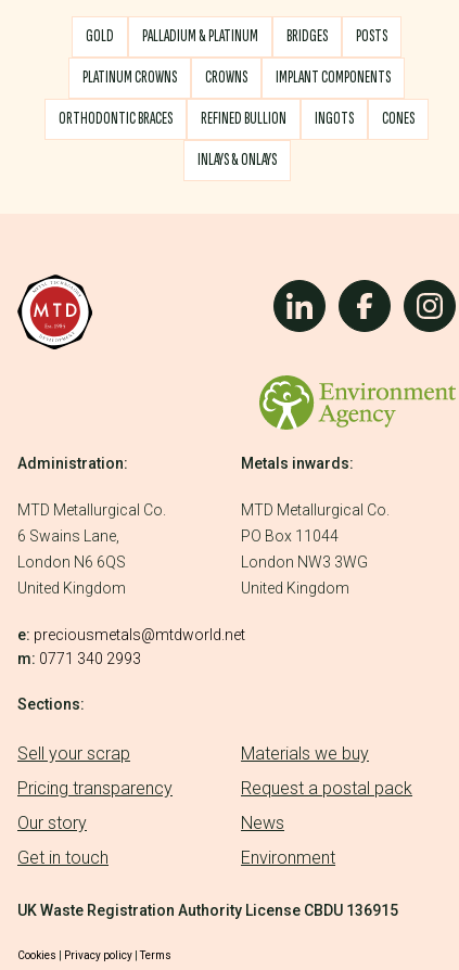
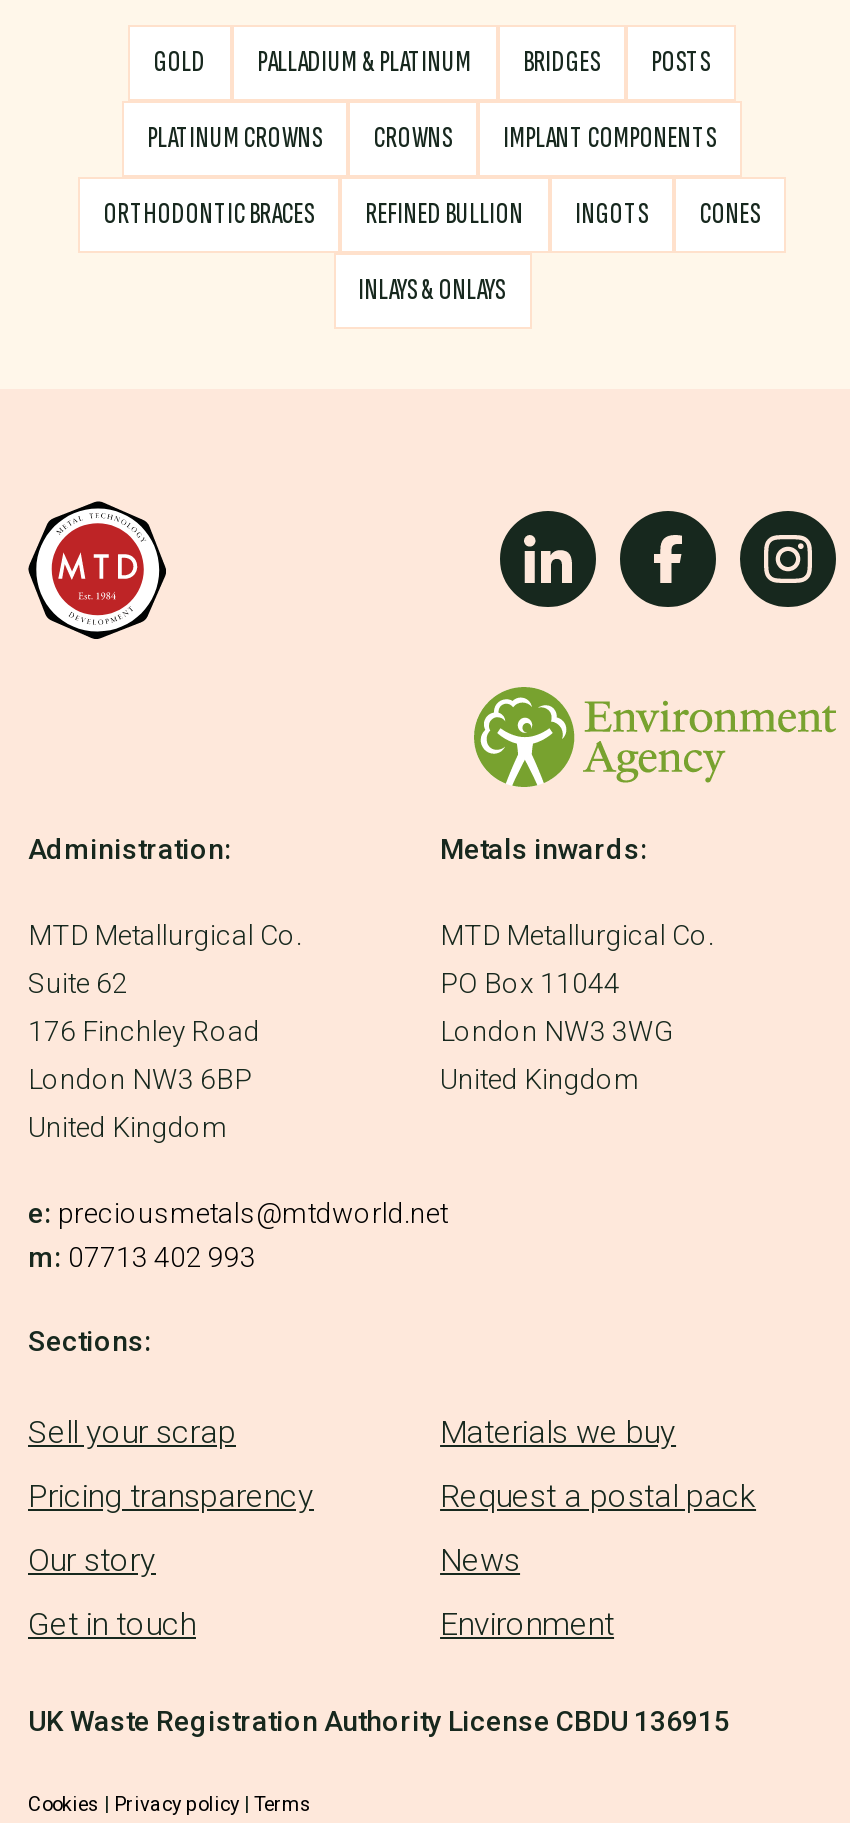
- 6 Swains Lane,
- London N6 6QS
+ Suite 62
+ 176 Finchley Road
+ London NW3 6BP

- m: 0771 340 2993
+ m: 07713 402 993
